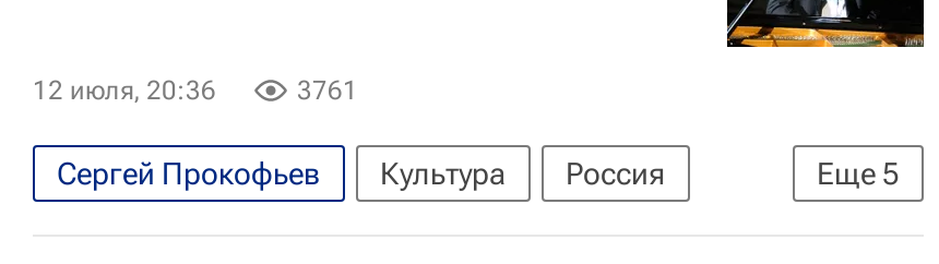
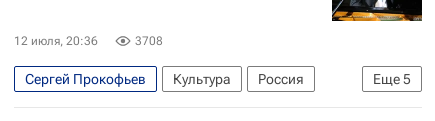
- 3761
+ 3708
